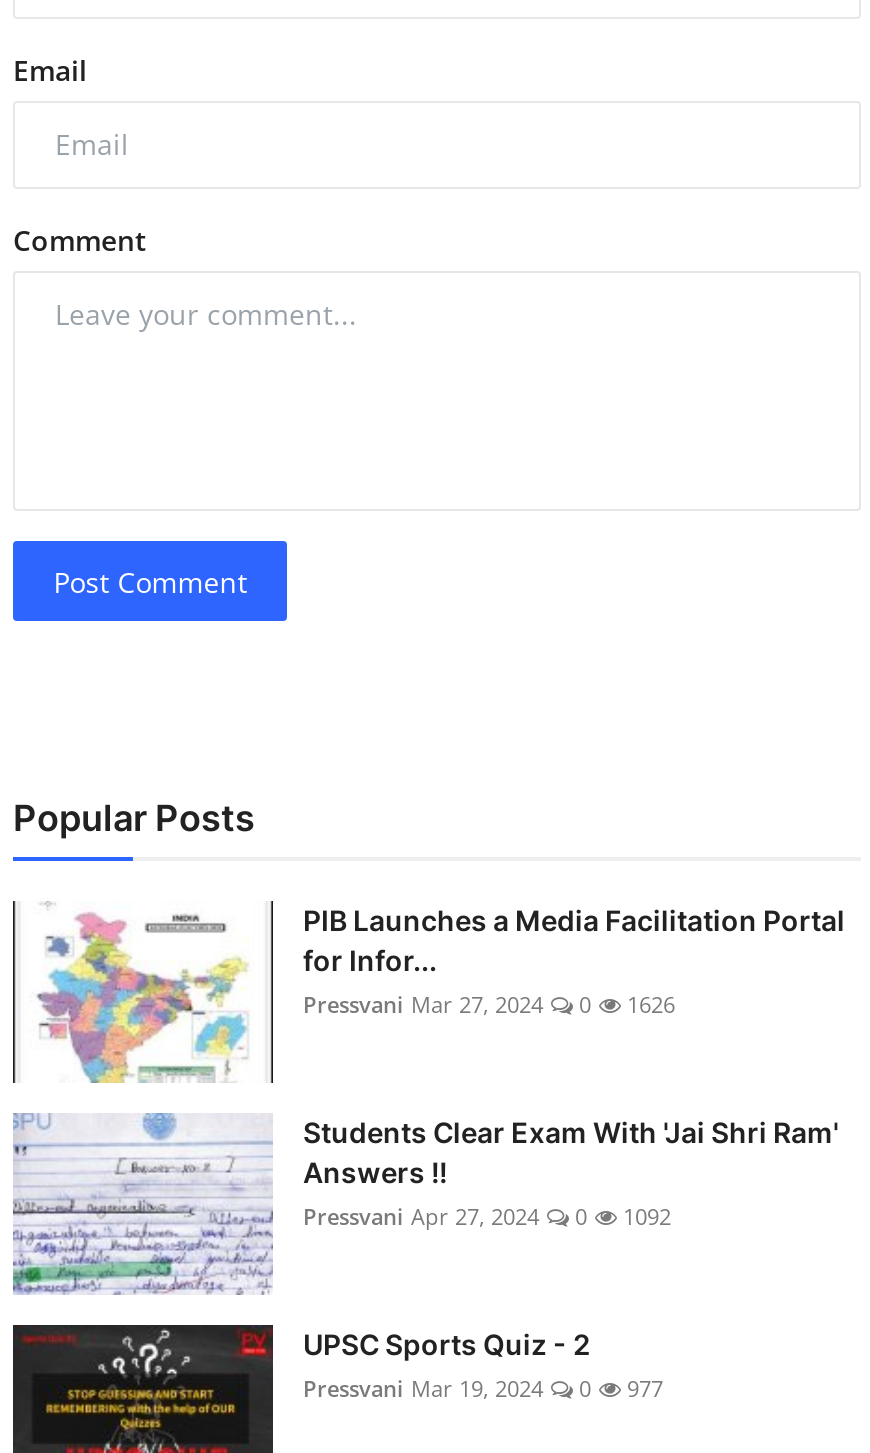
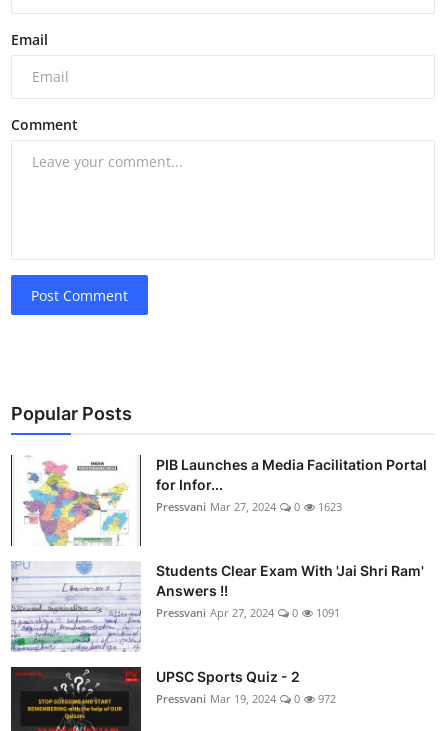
- Pressvani Mar 27, 2024 0 1626
+ Pressvani Mar 27, 2024 0 1623

- Pressvani Apr 27, 2024 0 1092
+ Pressvani Apr 27, 2024 0 1091

- Pressvani Mar 19, 2024 0 977
+ Pressvani Mar 19, 2024 0 972
